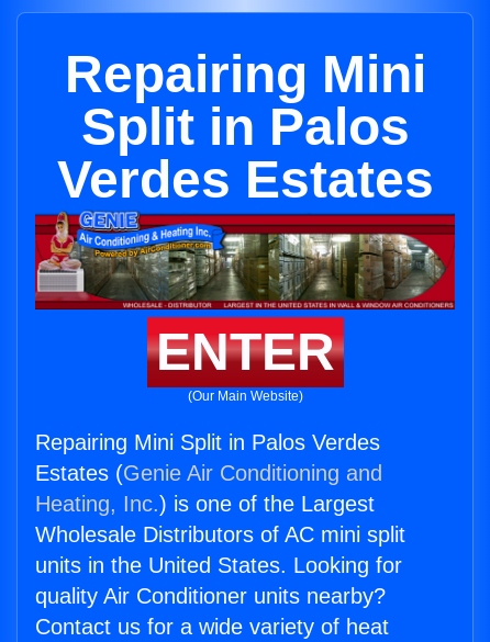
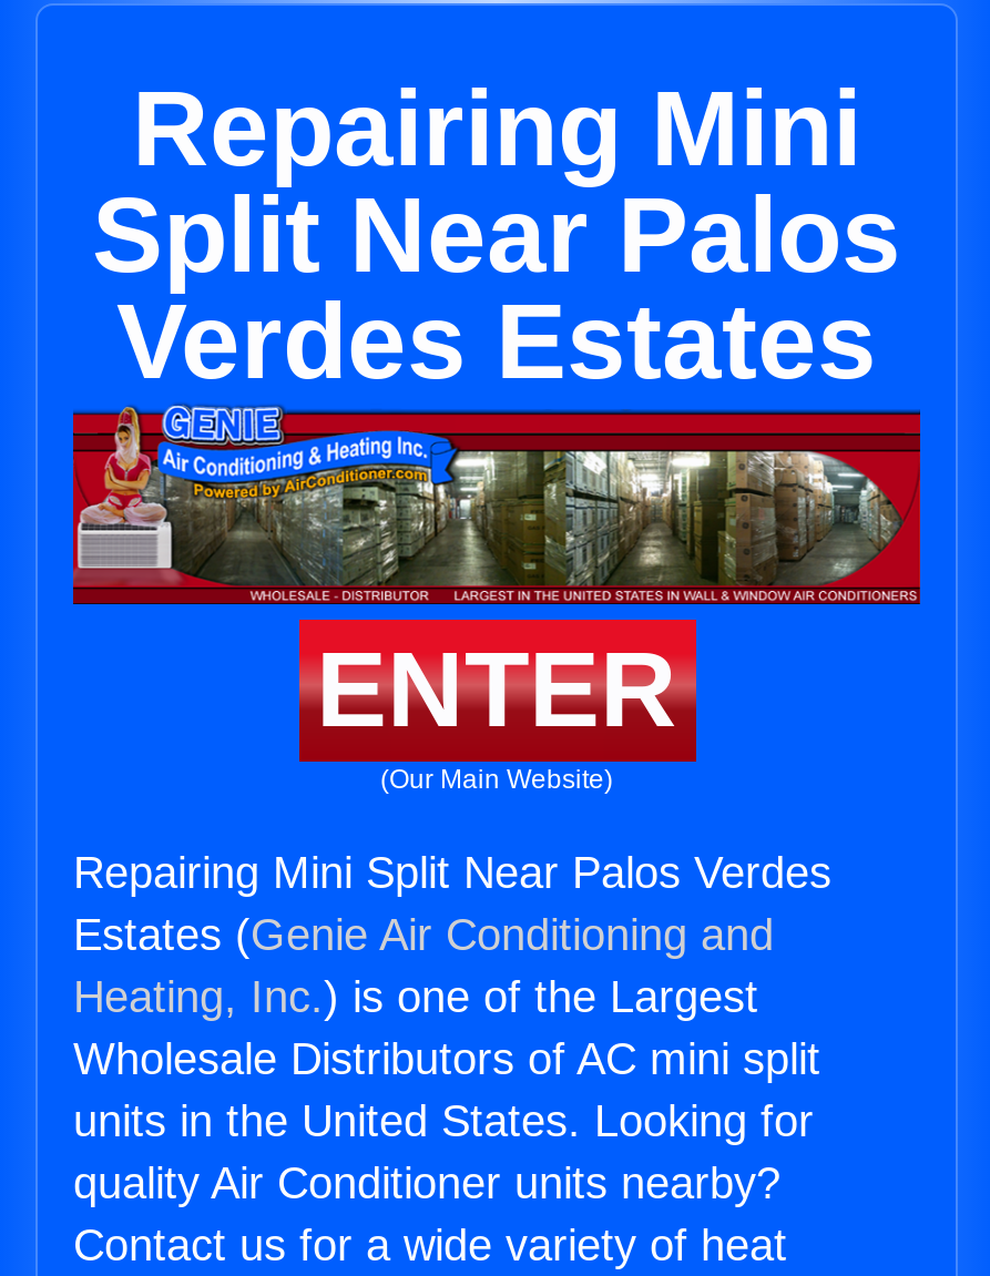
- Split in Palos
+ Split Near Palos

- Repairing Mini Split in Palos Verdes
+ Repairing Mini Split Near Palos Verdes
